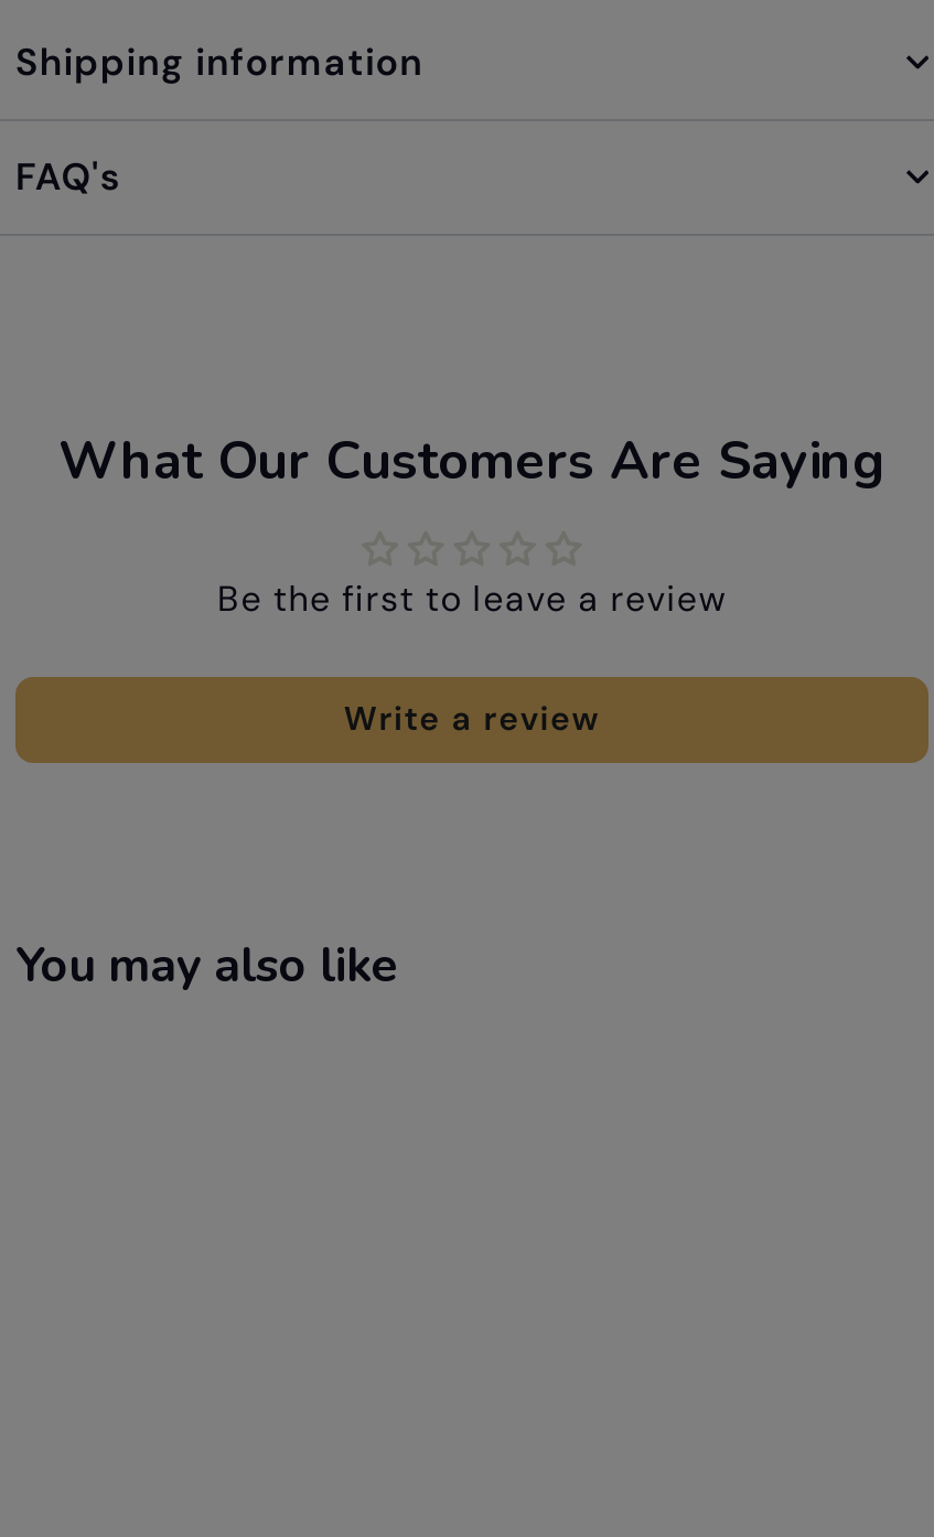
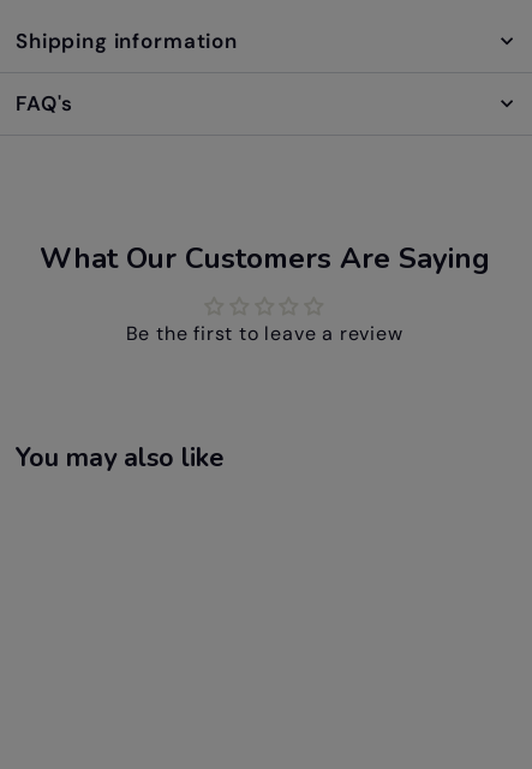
- Write a review
